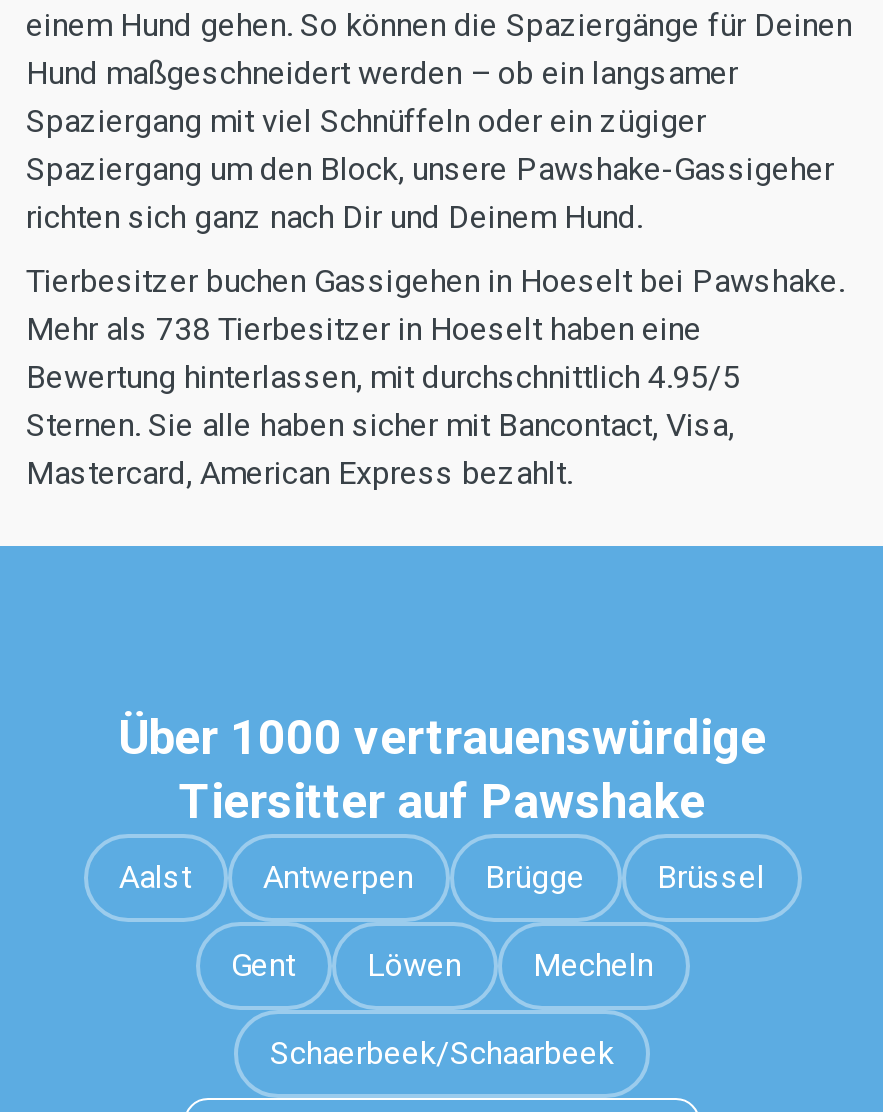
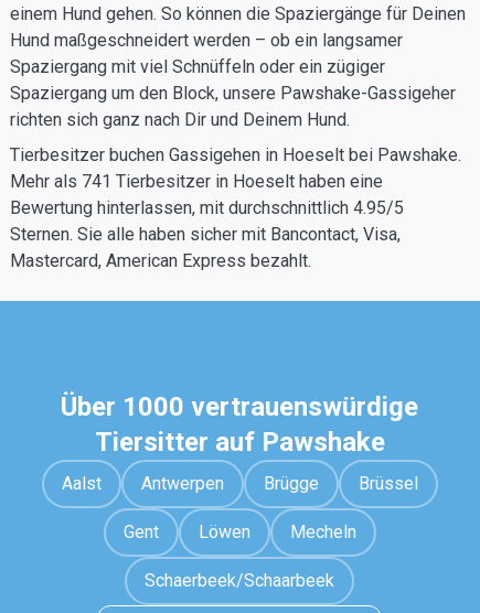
- Mehr als 738 Tierbesitzer in Hoeselt haben eine
+ Mehr als 741 Tierbesitzer in Hoeselt haben eine
